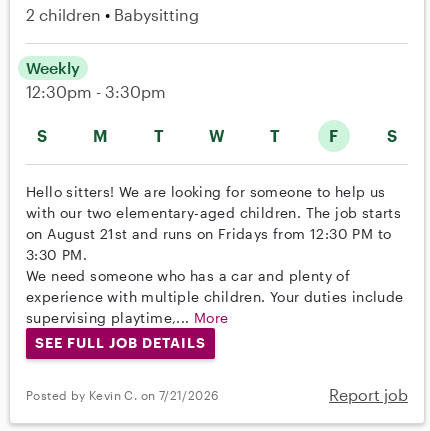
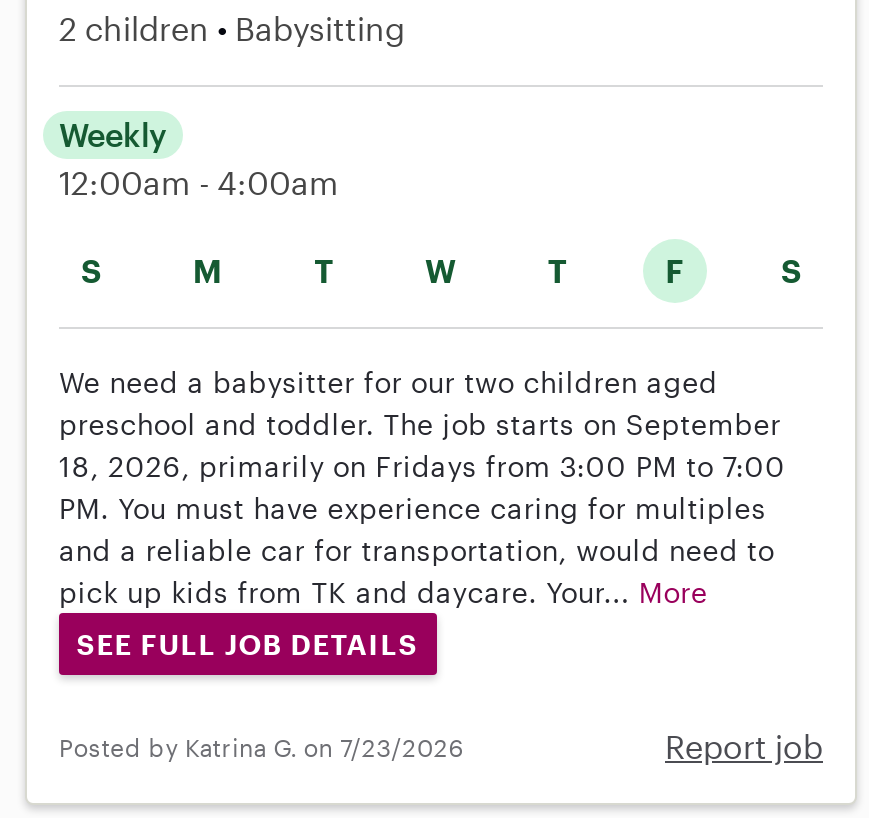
- 12:30pm - 3:30pm
+ 12:00am - 4:00am

- Hello sitters! We are looking for someone to help us
- with our two elementary-aged children. The job starts
- on August 21st and runs on Fridays from 12:30 PM to
- 3:30 PM.
- We need someone who has a car and plenty of
- experience with multiple children. Your duties include
- supervising playtime,... More
+ We need a babysitter for our two children aged
+ preschool and toddler. The job starts on September
+ 18, 2026, primarily on Fridays from 3:00 PM to 7:00
+ PM. You must have experience caring for multiples
+ and a reliable car for transportation, would need to
+ pick up kids from TK and daycare. Your... More

- Posted by Kevin C. on 7/21/2026
+ Posted by Katrina G. on 7/23/2026
